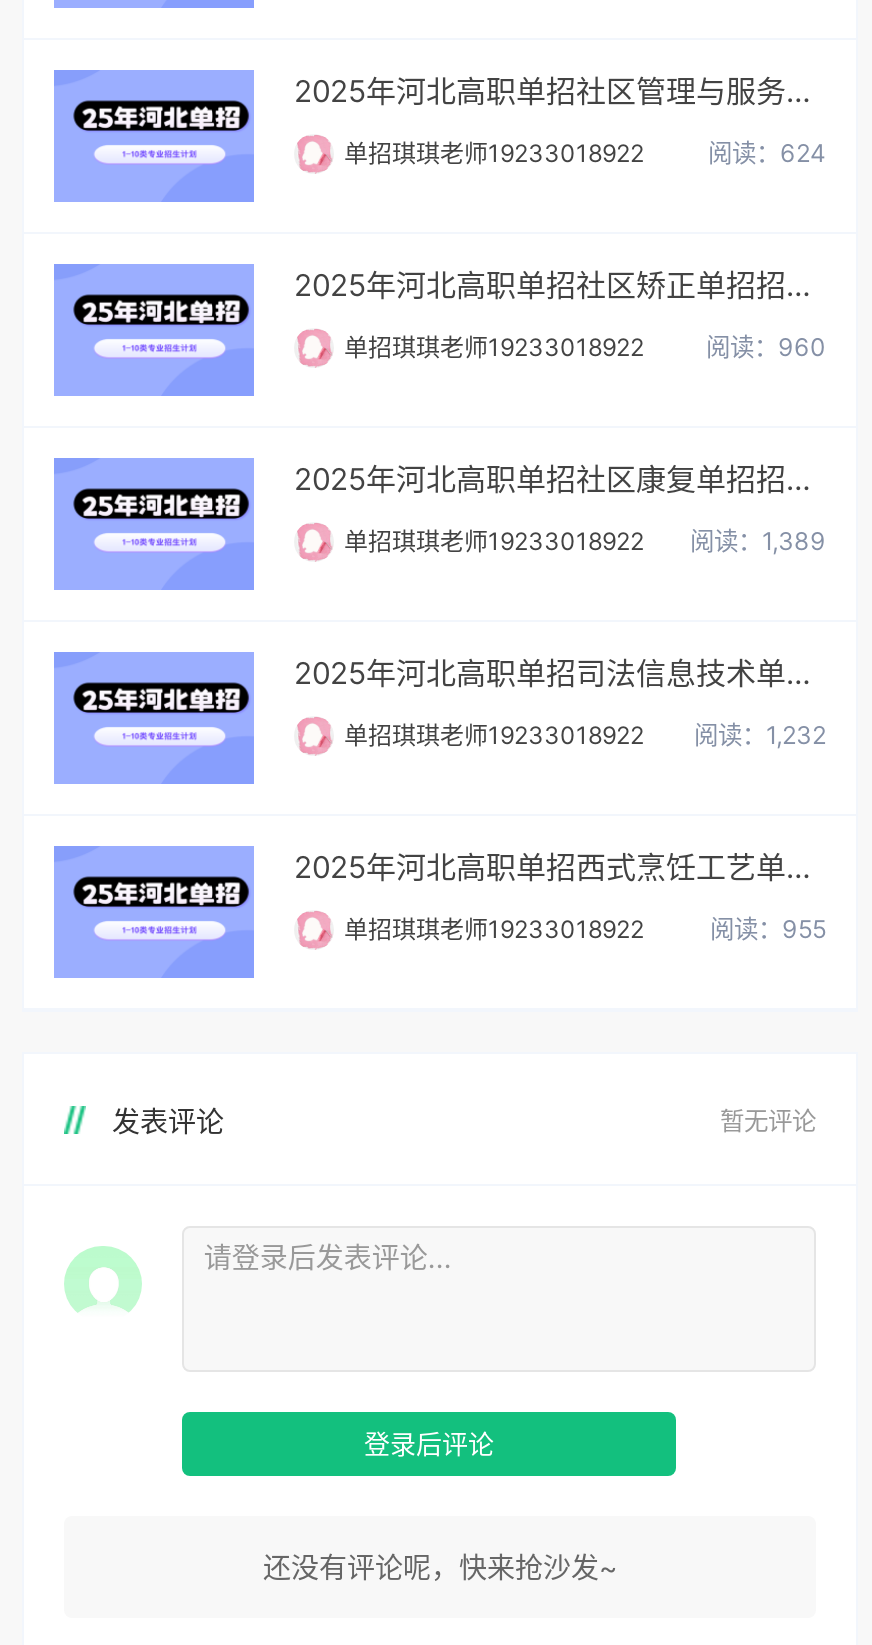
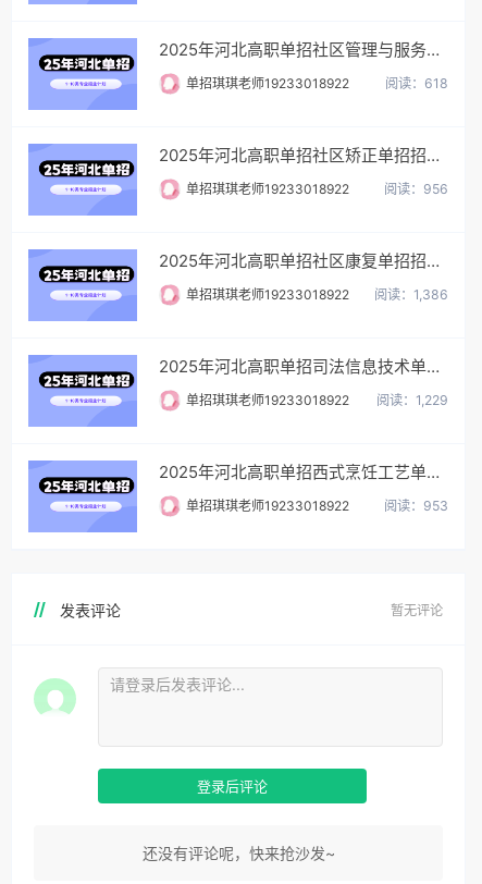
- 阅读：624
+ 阅读：618

- 阅读：960
+ 阅读：956

- 单招琪琪老师19233018922 阅读：1,389
+ 单招琪琪老师19233018922 阅读：1,386

- 单招琪琪老师19233018922 阅读：1,232
+ 单招琪琪老师19233018922 阅读：1,229

- 阅读：955
+ 阅读：953
